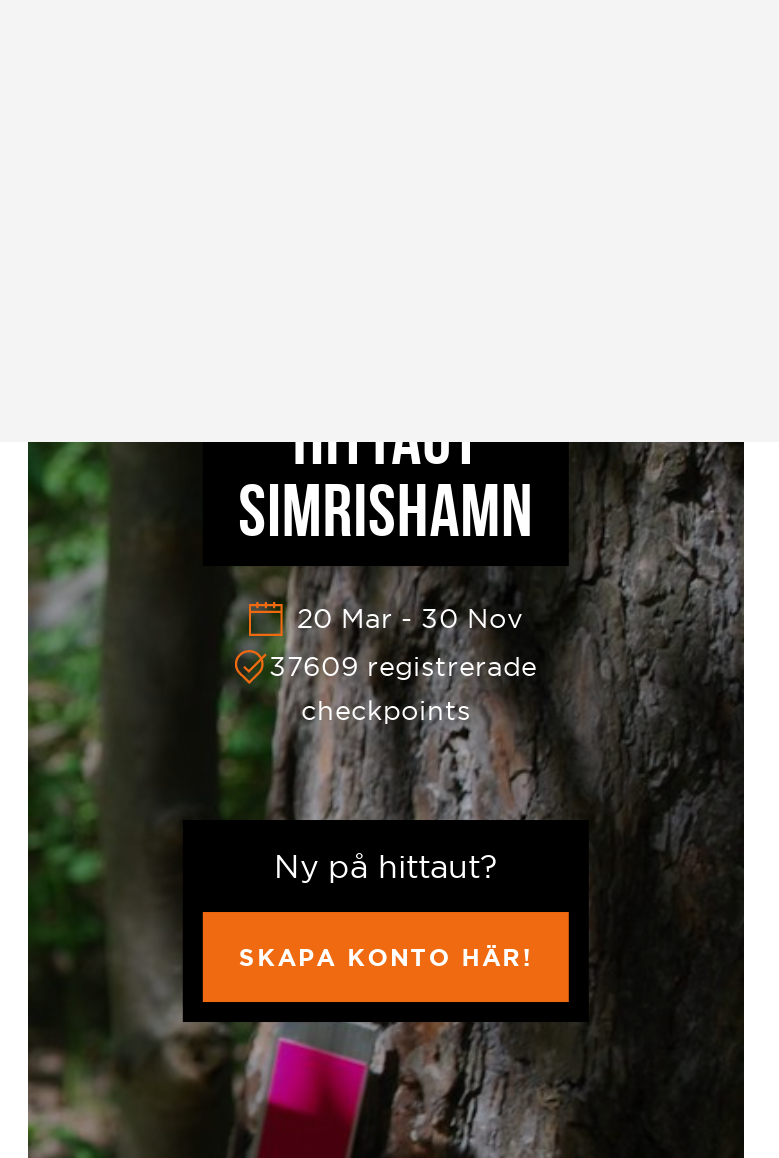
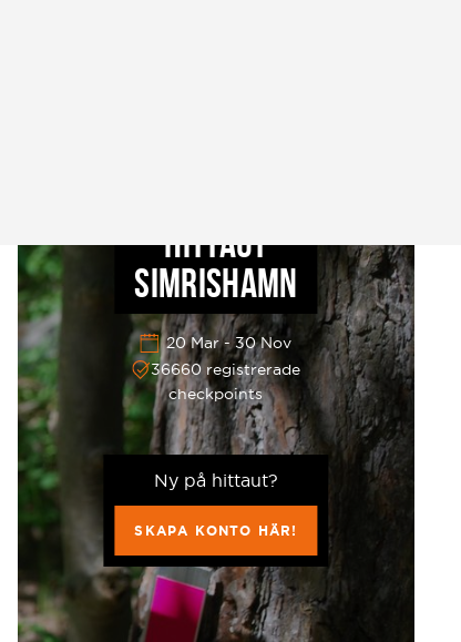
- 37609 registrerade
+ 36660 registrerade
